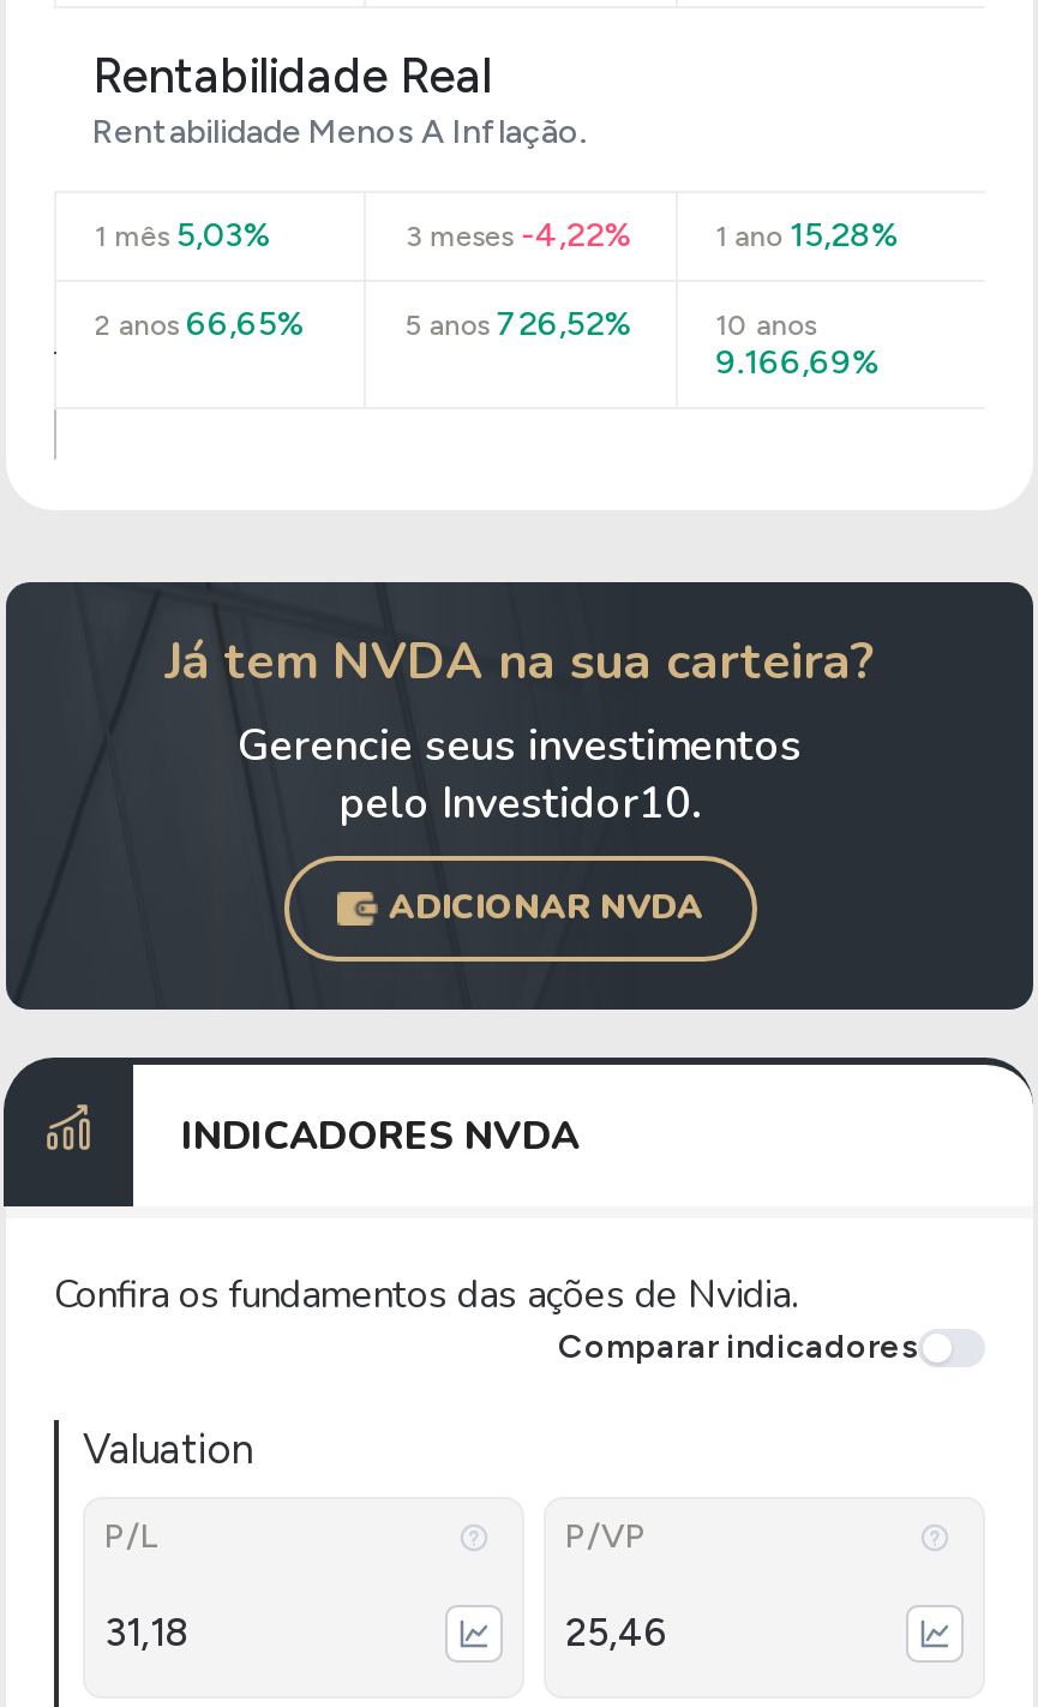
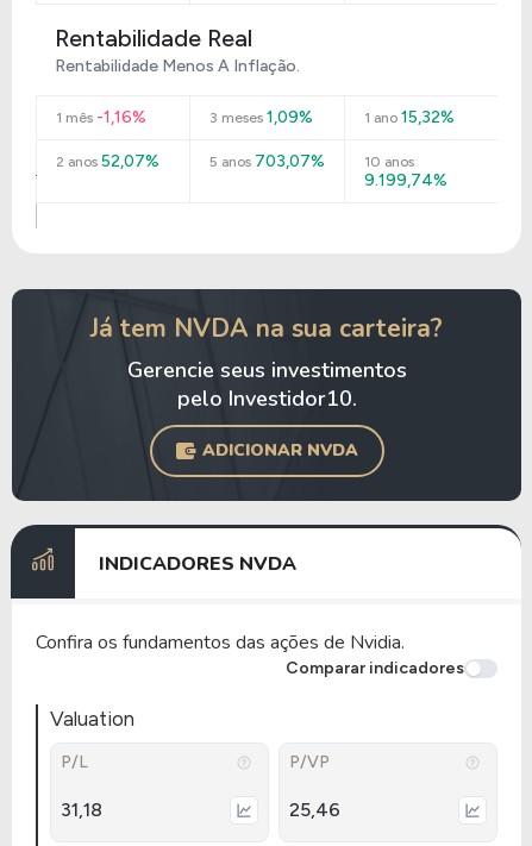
- 1 mês 5,03%
+ 1 mês -1,16%

- 3 meses -4,22%
+ 3 meses 1,09%

- 1 ano 15,28%
+ 1 ano 15,32%

- 2 anos 66,65%
+ 2 anos 52,07%

- 5 anos 726,52%
+ 5 anos 703,07%

- 9.166,69%
+ 9.199,74%
